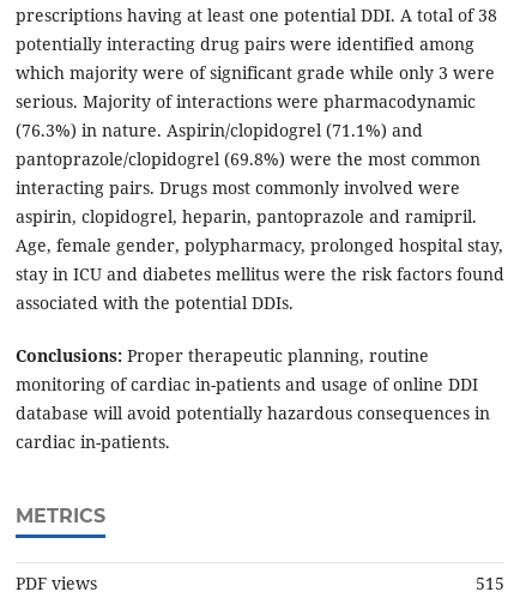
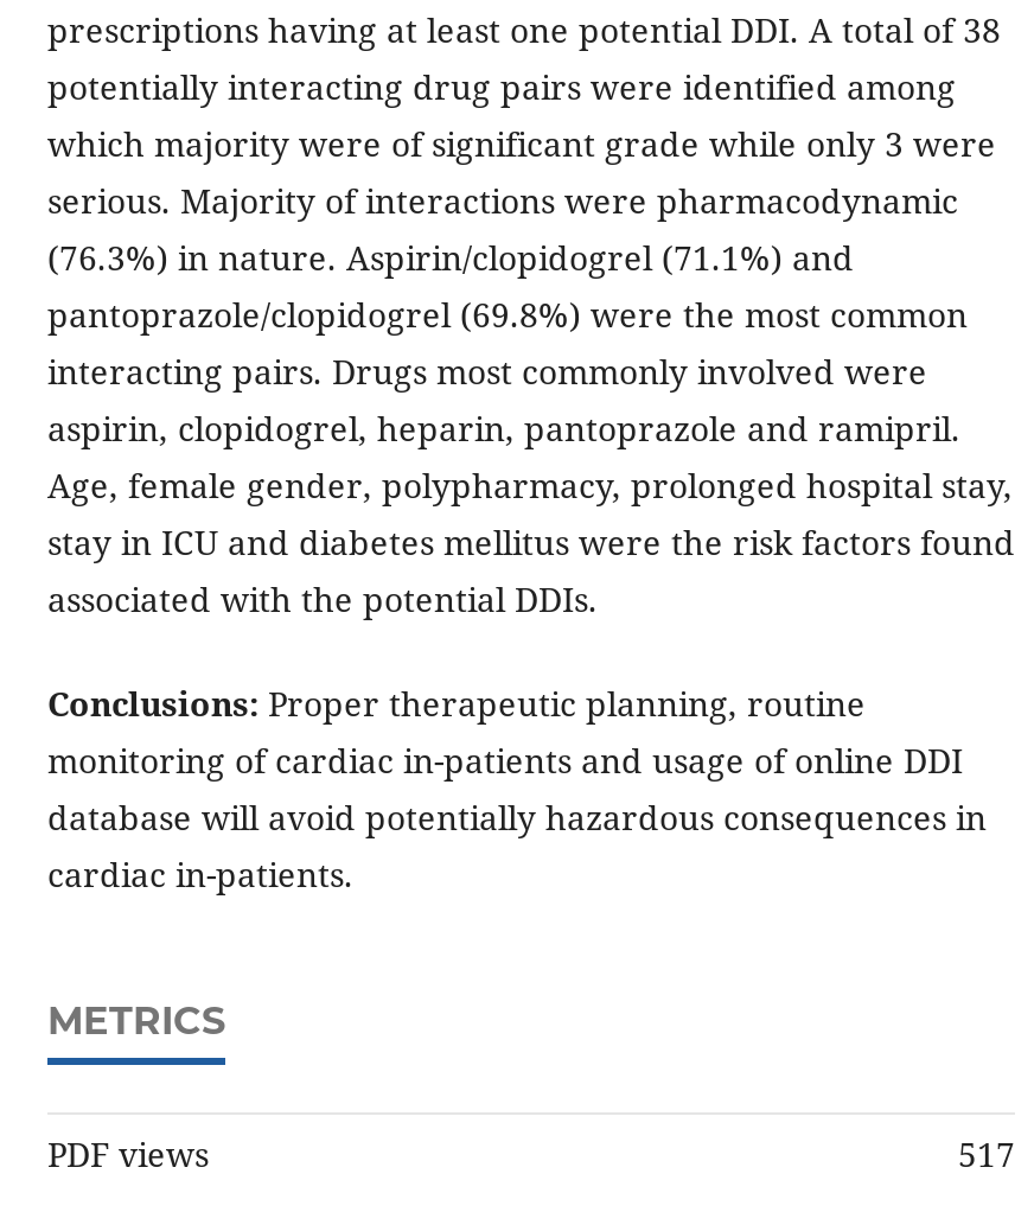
- 515
+ 517
